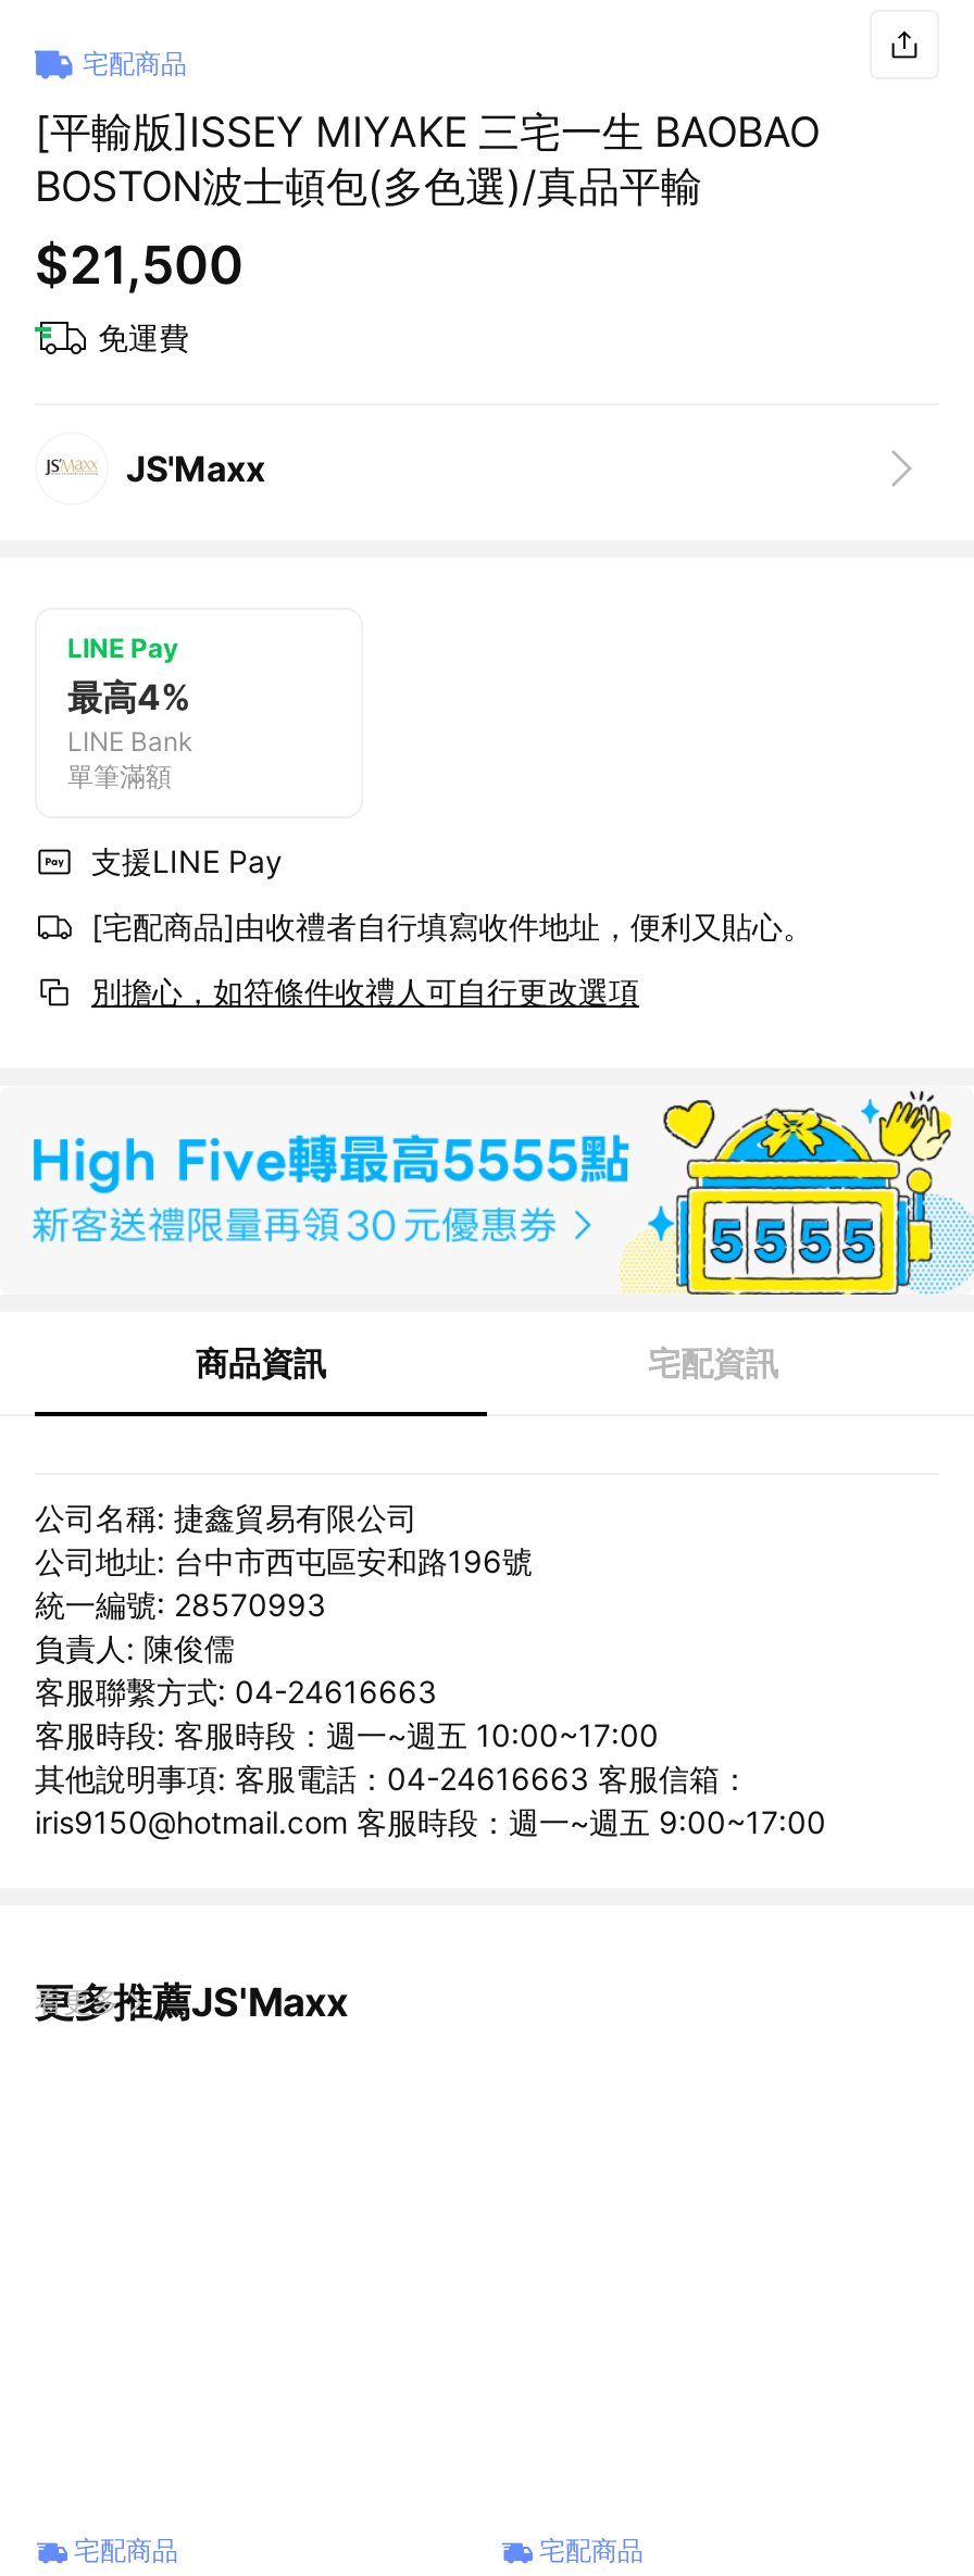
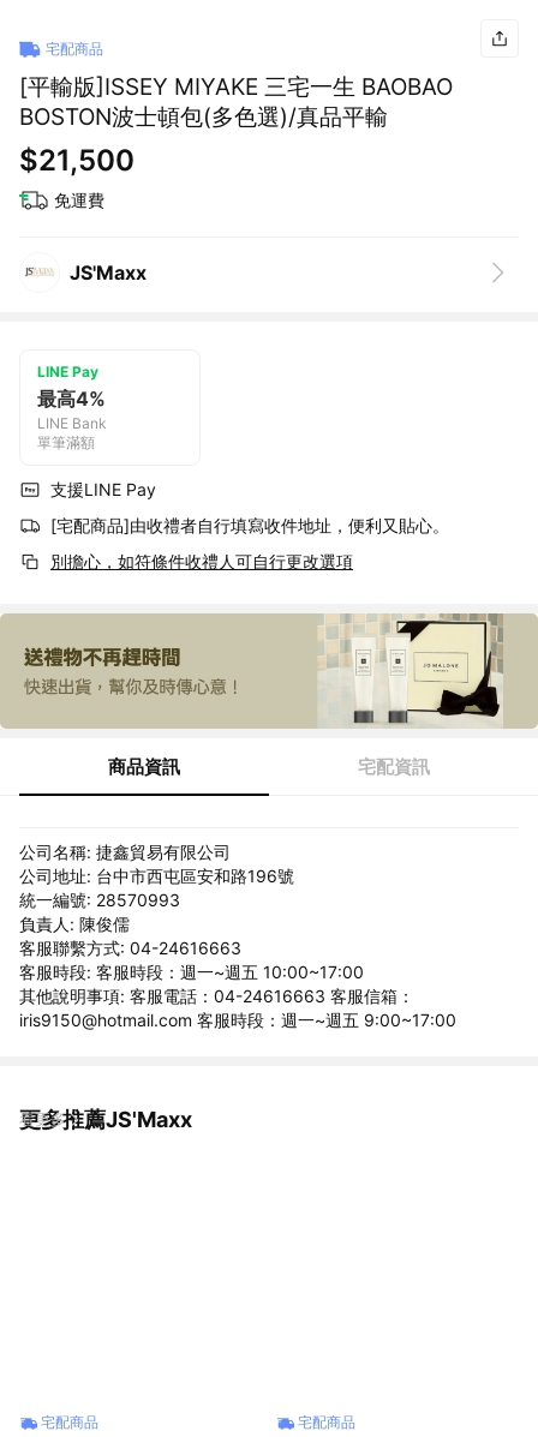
- [image]
+ [image]
